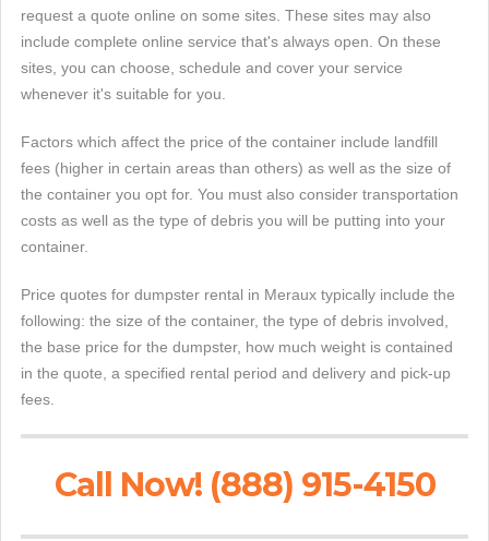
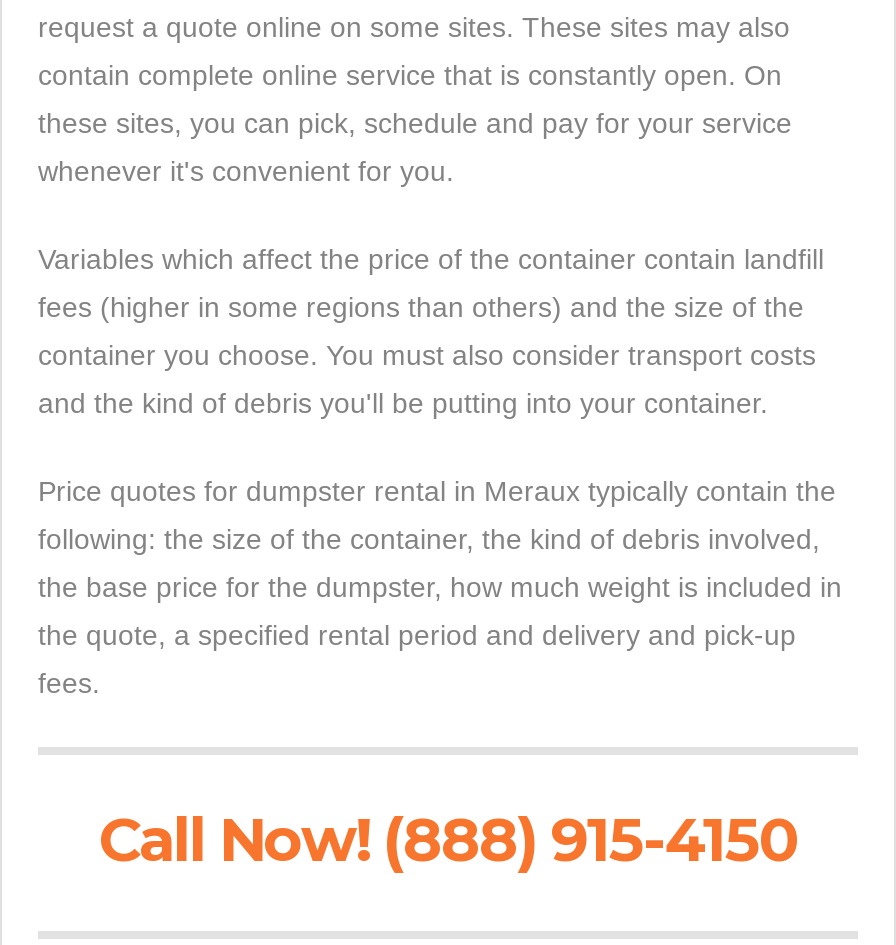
- include complete online service that's always open. On these
- sites, you can choose, schedule and cover your service
- whenever it's suitable for you.
- Factors which affect the price of the container include landfill
- fees (higher in certain areas than others) as well as the size of
- the container you opt for. You must also consider transportation
- costs as well as the type of debris you will be putting into your
- container.
- Price quotes for dumpster rental in Meraux typically include the
- following: the size of the container, the type of debris involved,
- the base price for the dumpster, how much weight is contained
- in the quote, a specified rental period and delivery and pick-up
+ contain complete online service that is constantly open. On
+ these sites, you can pick, schedule and pay for your service
+ whenever it's convenient for you.
+ Variables which affect the price of the container contain landfill
+ fees (higher in some regions than others) and the size of the
+ container you choose. You must also consider transport costs
+ and the kind of debris you'll be putting into your container.
+ Price quotes for dumpster rental in Meraux typically contain the
+ following: the size of the container, the kind of debris involved,
+ the base price for the dumpster, how much weight is included in
+ the quote, a specified rental period and delivery and pick-up
